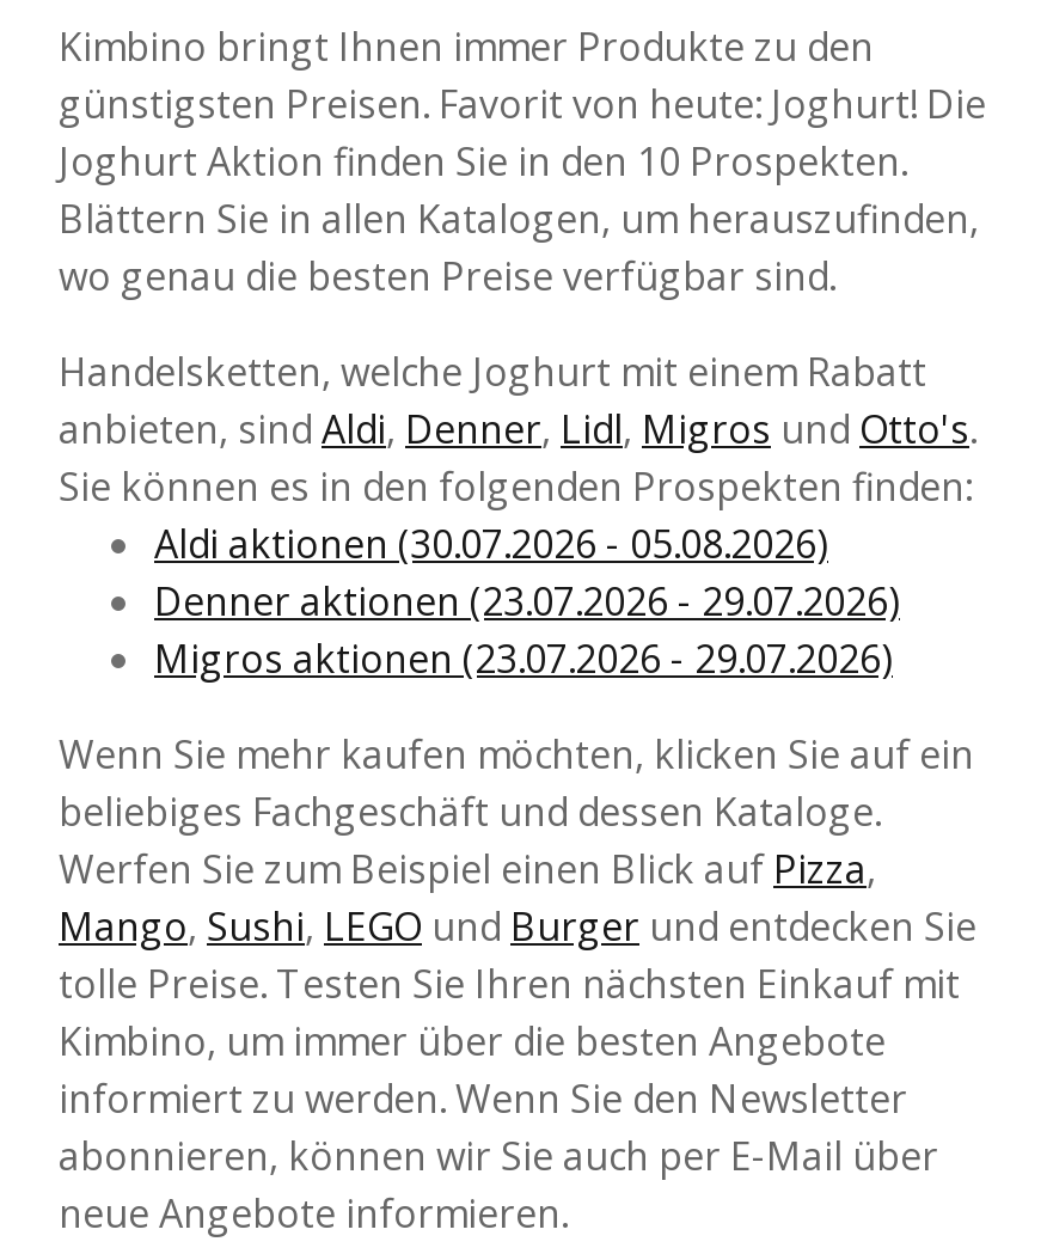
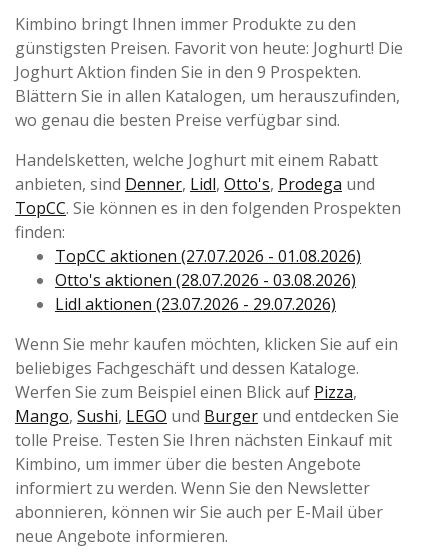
- Joghurt Aktion finden Sie in den 10 Prospekten.
+ Joghurt Aktion finden Sie in den 9 Prospekten.

- anbieten, sind Aldi, Denner, Lidl, Migros und Otto's.
- Sie können es in den folgenden Prospekten finden:
- Aldi aktionen (30.07.2026 - 05.08.2026)
- Denner aktionen (23.07.2026 - 29.07.2026)
- Migros aktionen (23.07.2026 - 29.07.2026)
+ anbieten, sind Denner, Lidl, Otto's, Prodega und
+ TopCC. Sie können es in den folgenden Prospekten
+ finden:
+ TopCC aktionen (27.07.2026 - 01.08.2026)
+ Otto's aktionen (28.07.2026 - 03.08.2026)
+ Lidl aktionen (23.07.2026 - 29.07.2026)
